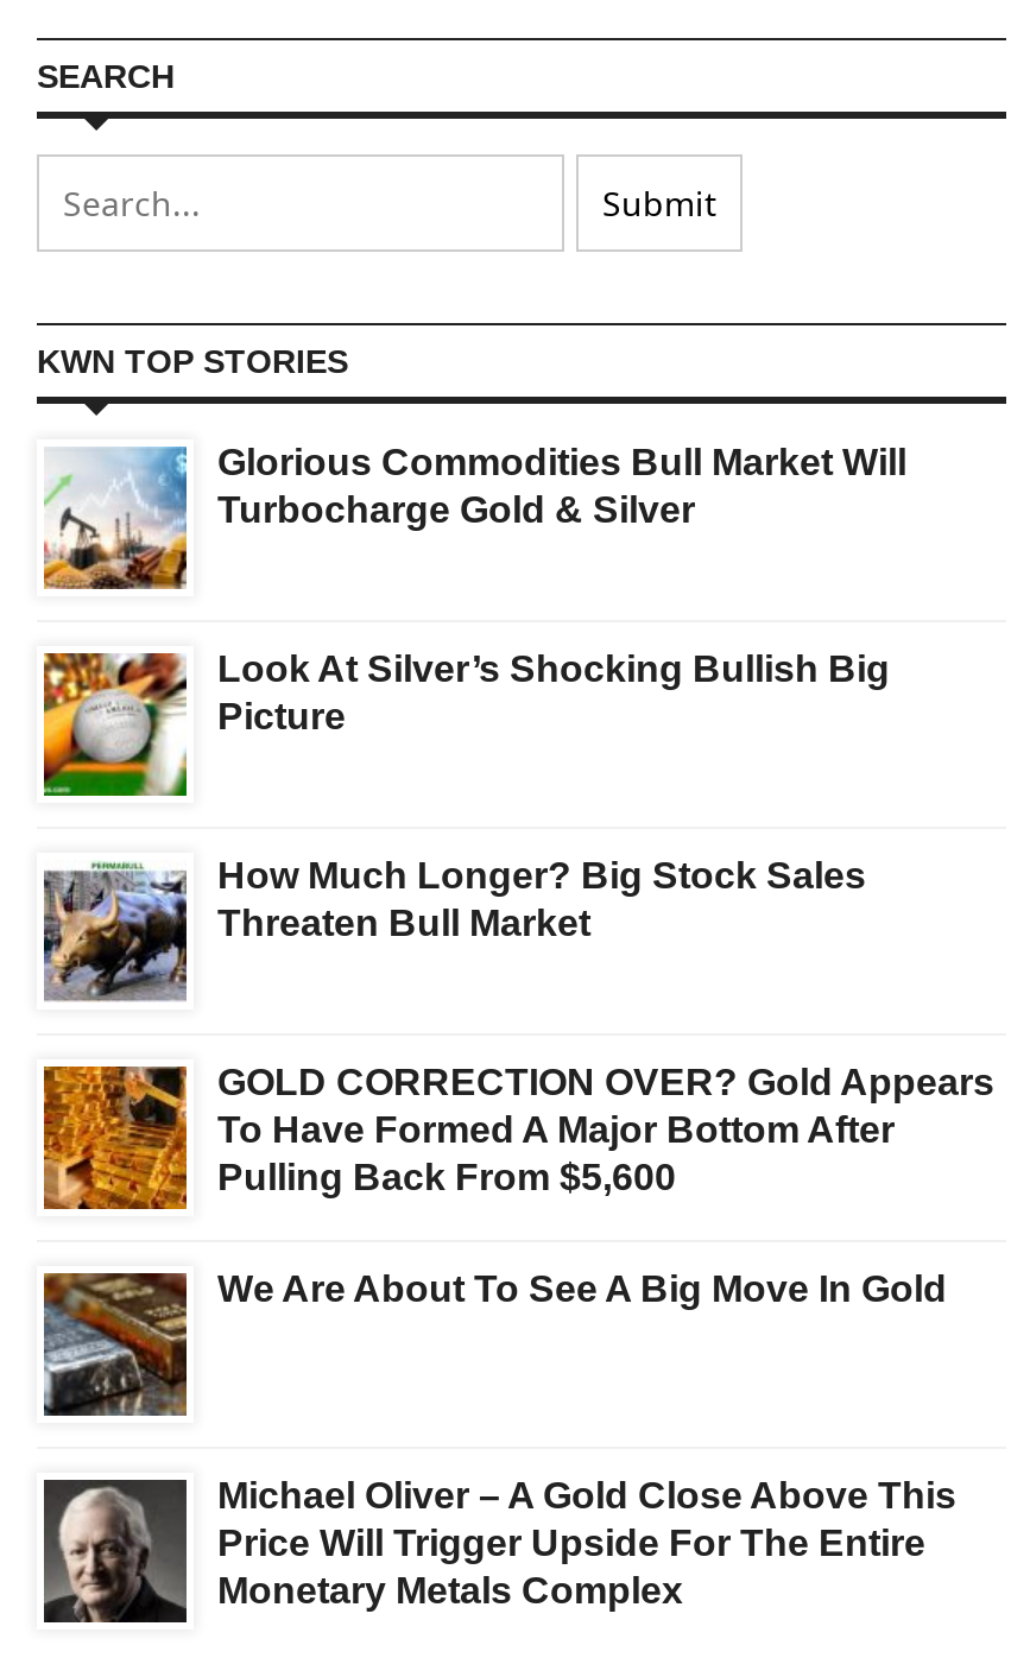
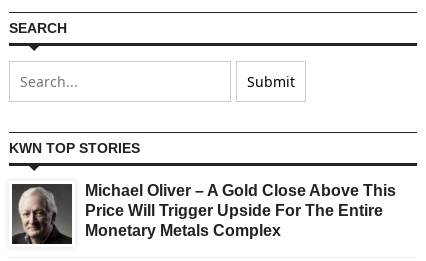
- [image]
- Glorious Commodities Bull Market Will
- Turbocharge Gold & Silver

- [image]
- Look At Silver’s Shocking Bullish Big
- Picture

- [image]
- How Much Longer? Big Stock Sales
- Threaten Bull Market

- [image]
- GOLD CORRECTION OVER? Gold Appears
- To Have Formed A Major Bottom After
- Pulling Back From $5,600
- We Are About To See A Big Move In Gold

- [image]
